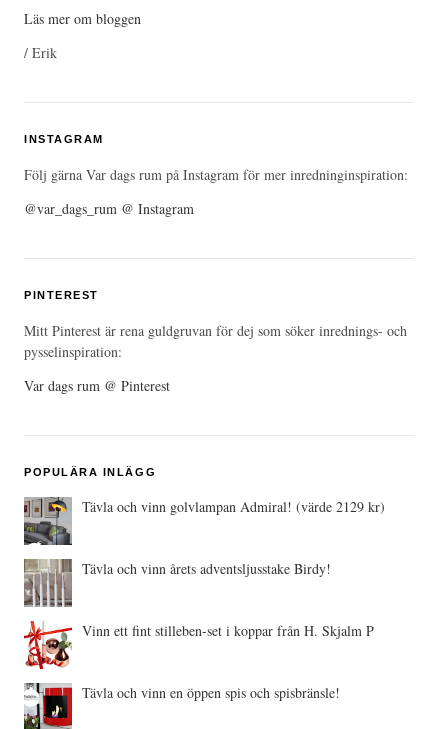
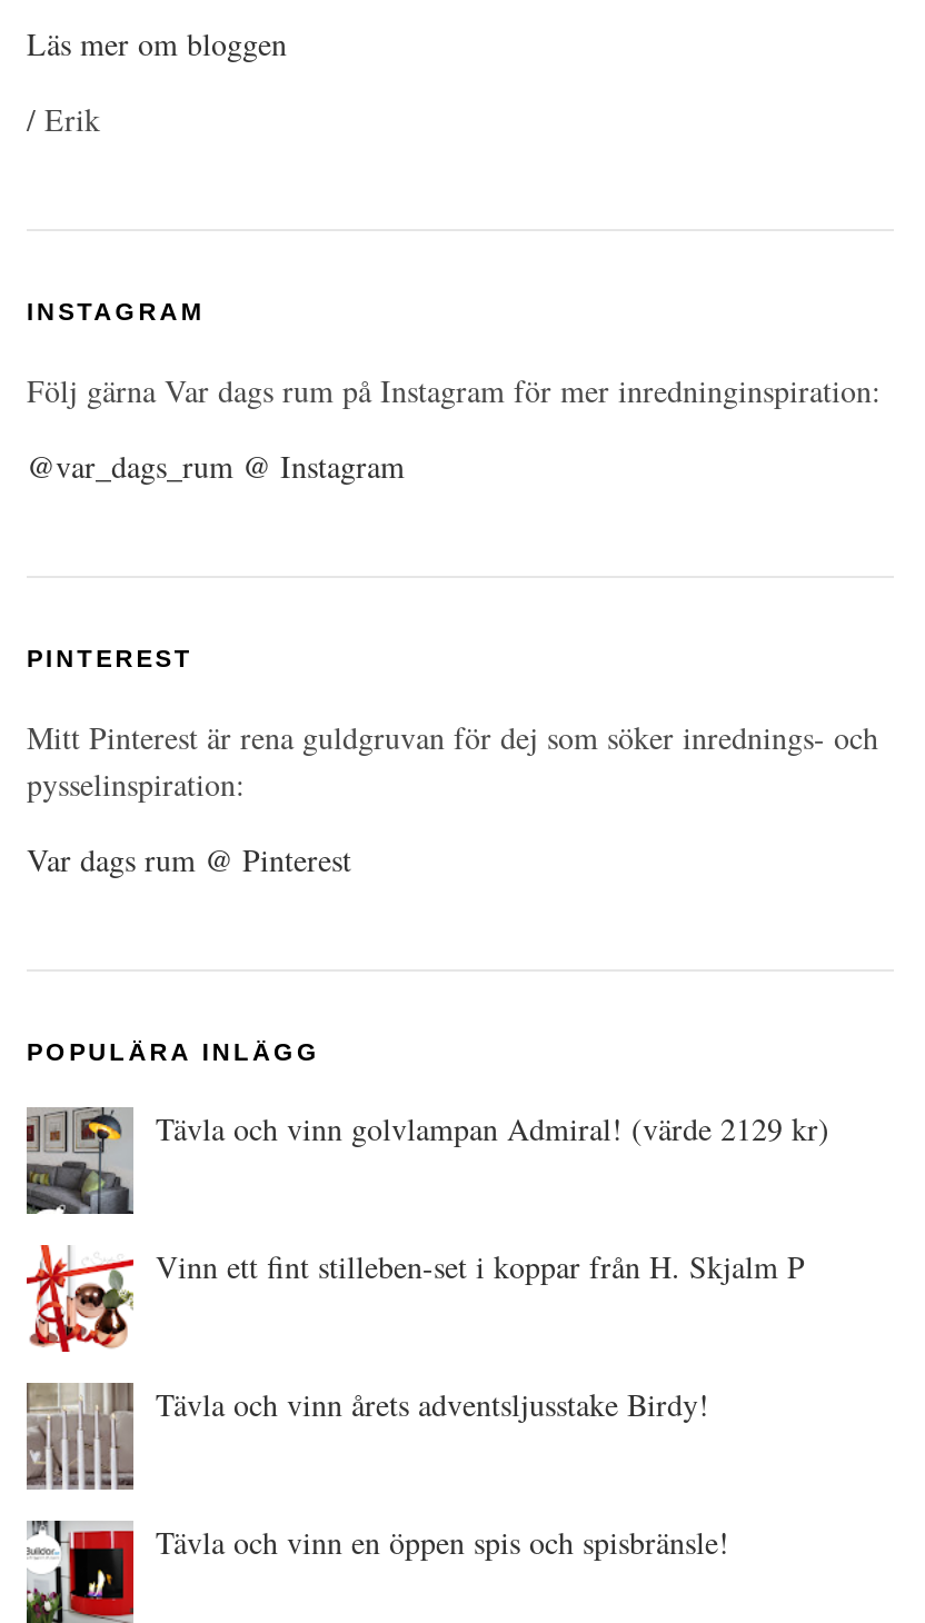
moved down: [image] | Tävla och vinn årets adventsljusstake Birdy!

moved up: [image] | Vinn ett fint stilleben-set i koppar från H. Skjalm P
